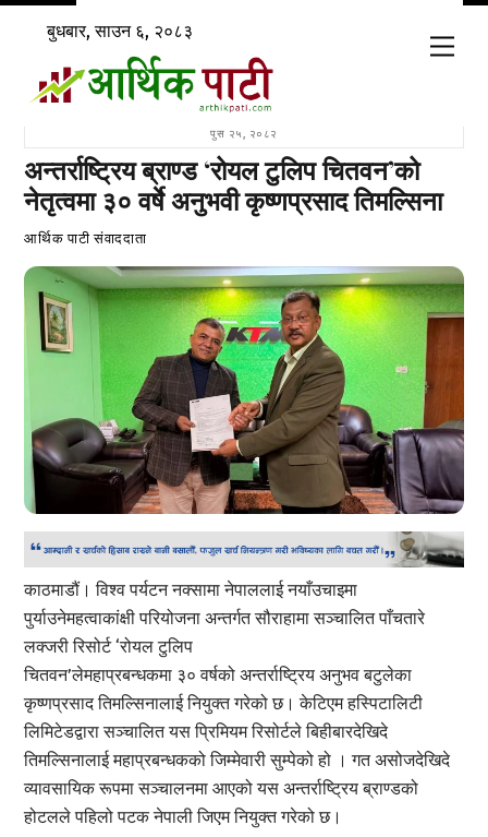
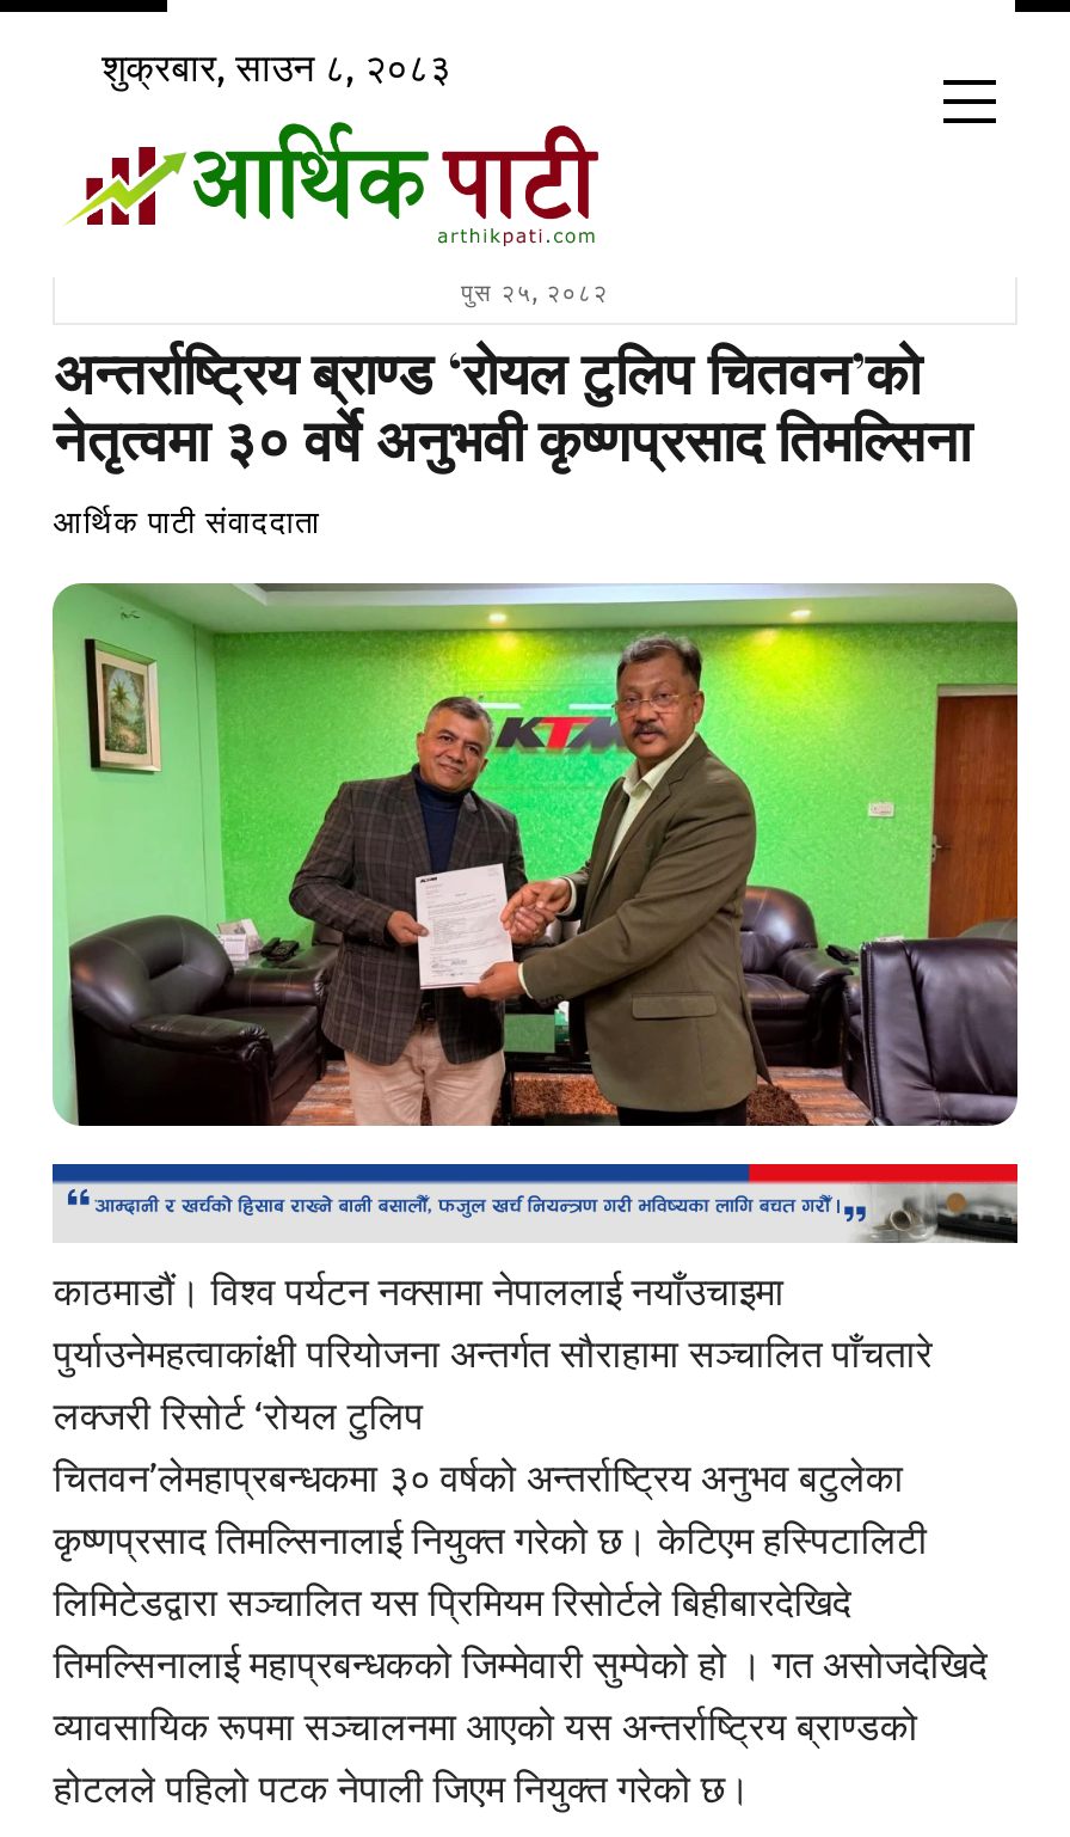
- बुधबार, साउन ६, २०८३
+ शुक्रबार, साउन ८, २०८३

- [image]
+ [image]
